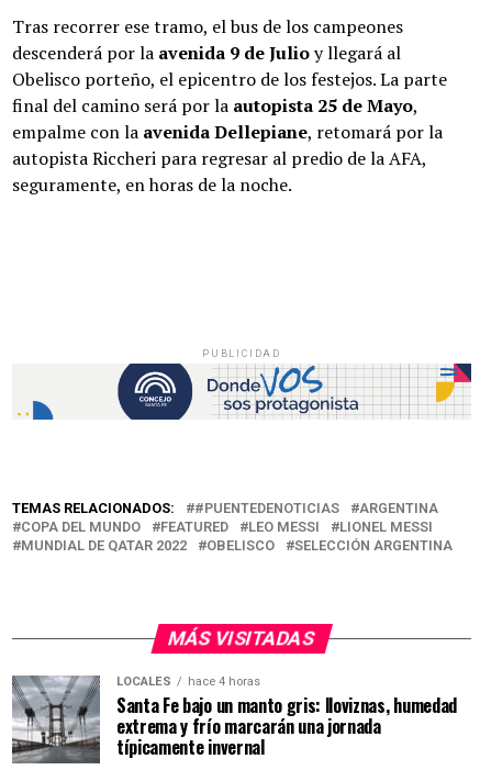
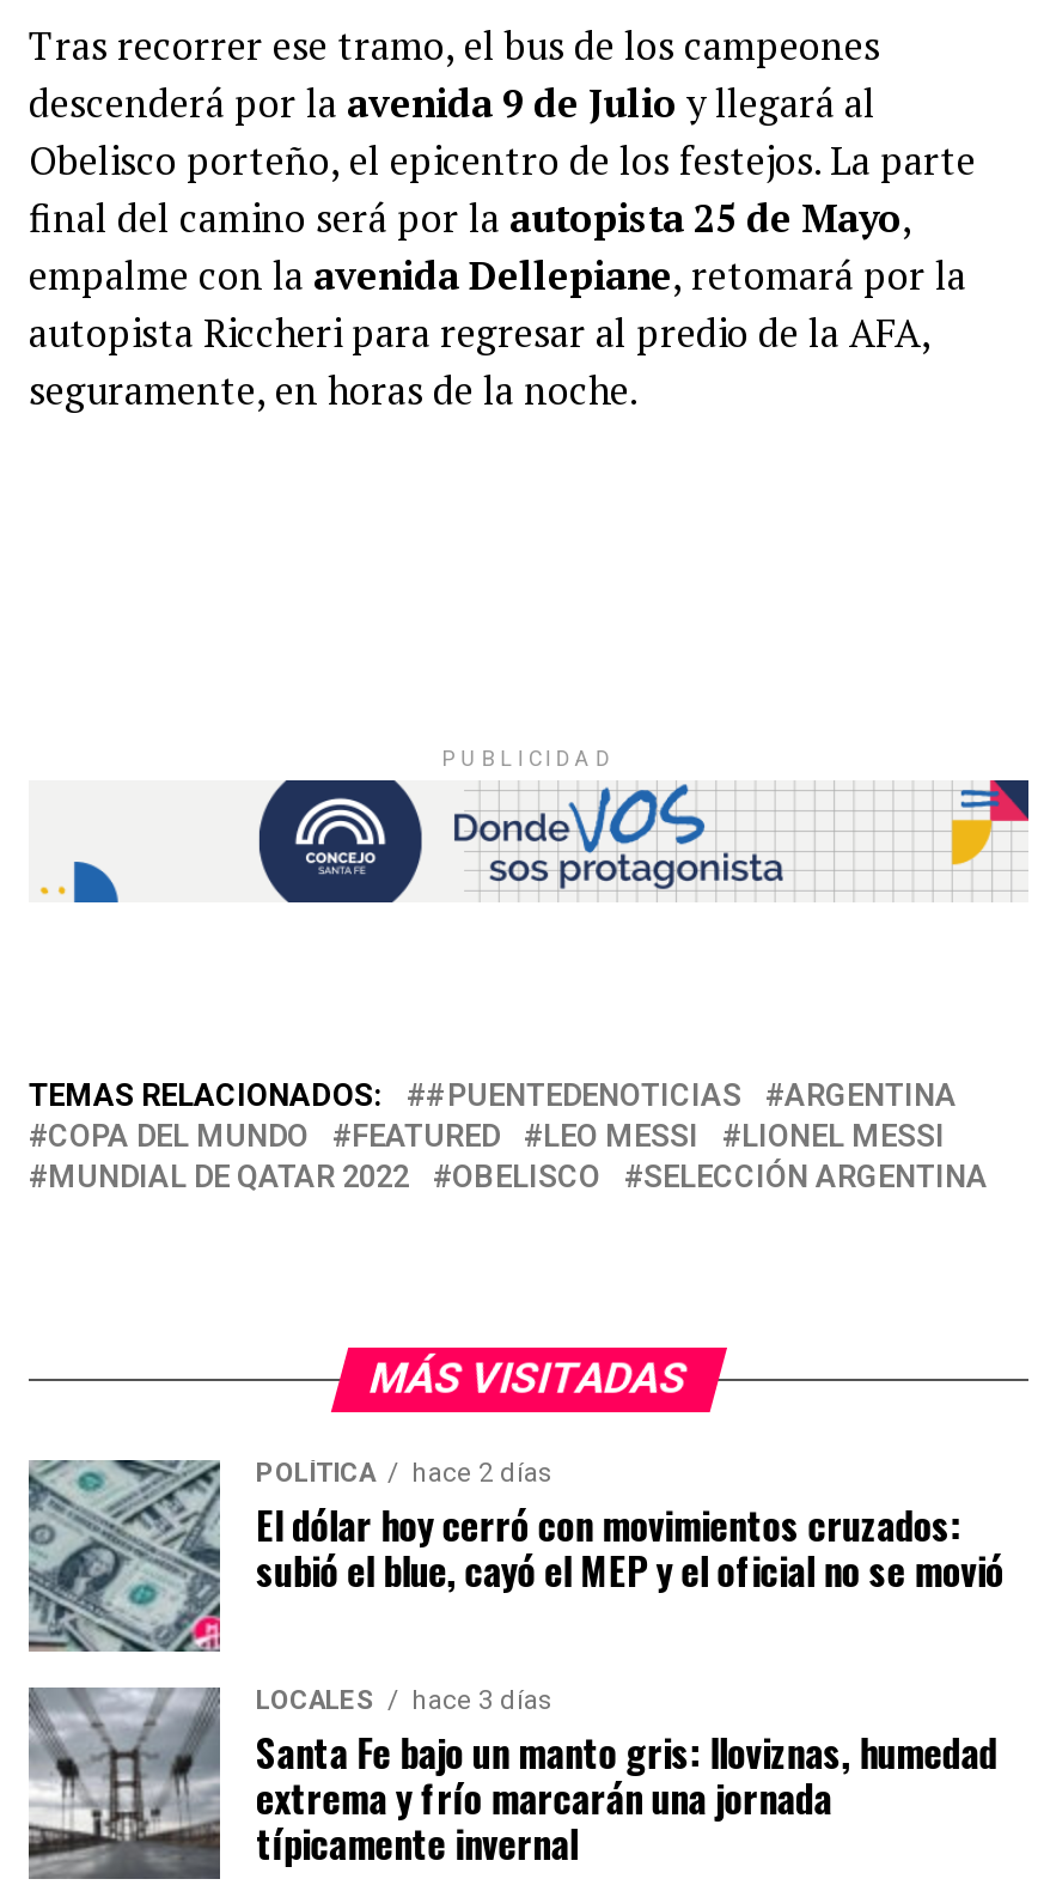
+ [image]
+ POLÍTICA
+ hace 2 días
+ El dólar hoy cerró con movimientos cruzados:
+ subió el blue, cayó el MEP y el oficial no se movió

- LOCALES hace 4 horas
+ LOCALES hace 3 días
